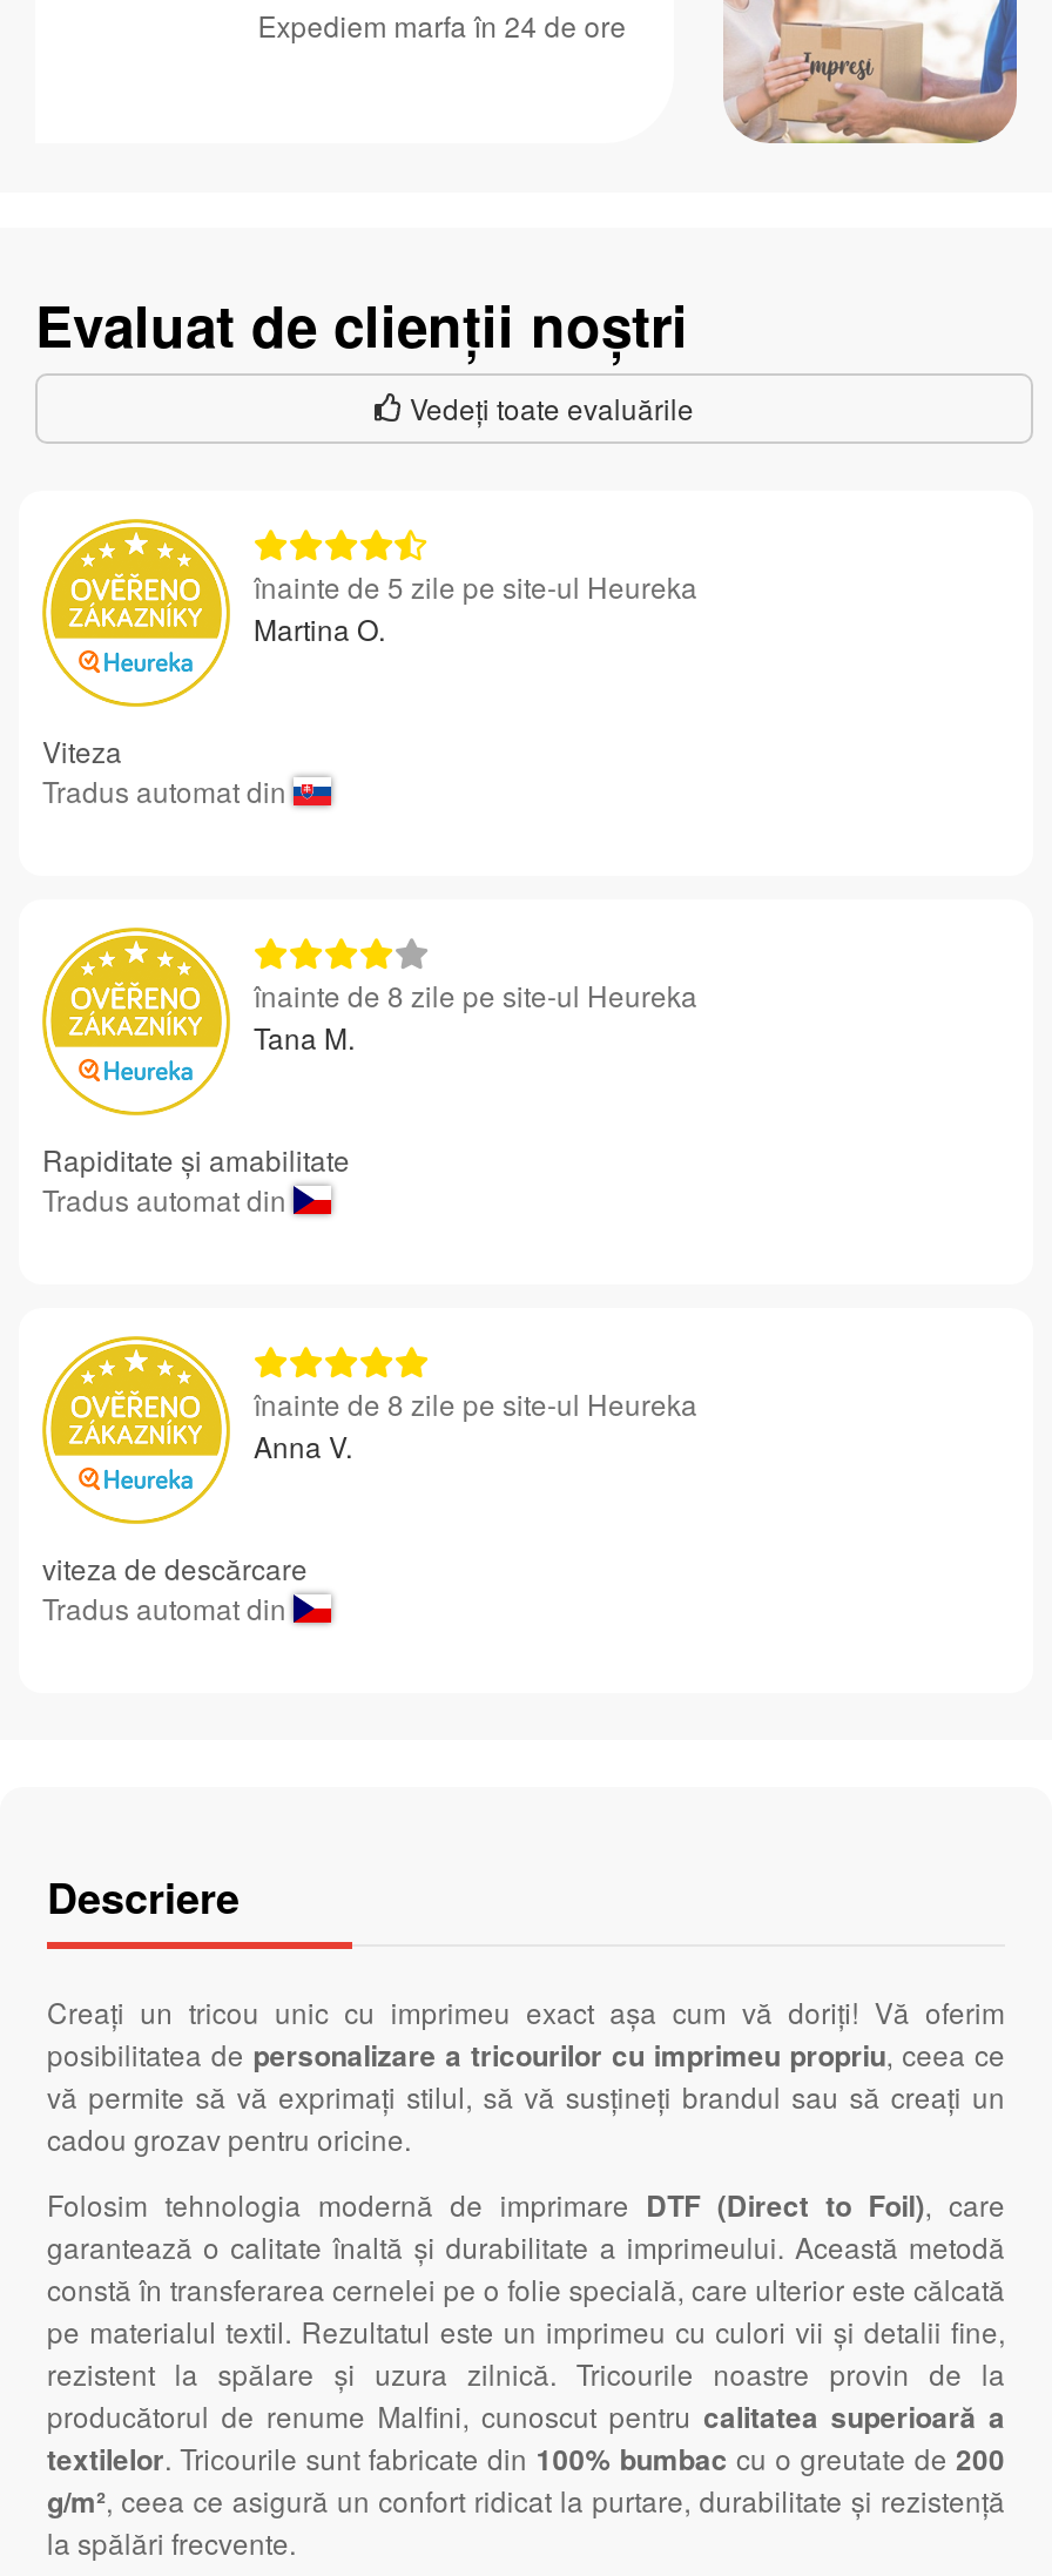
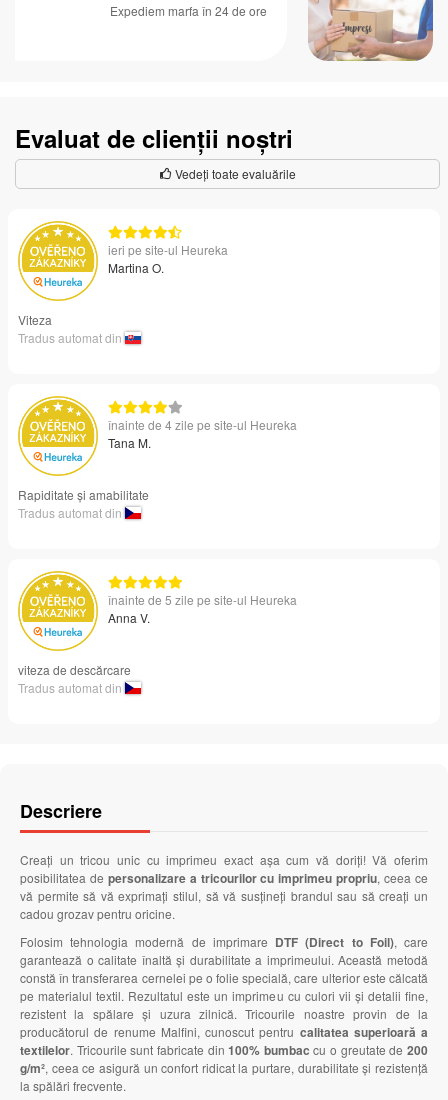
+ ieri pe site-ul Heureka

moved down: înainte de 5 zile pe site-ul Heureka

- înainte de 8 zile pe site-ul Heureka
+ înainte de 4 zile pe site-ul Heureka

- înainte de 8 zile pe site-ul Heureka
